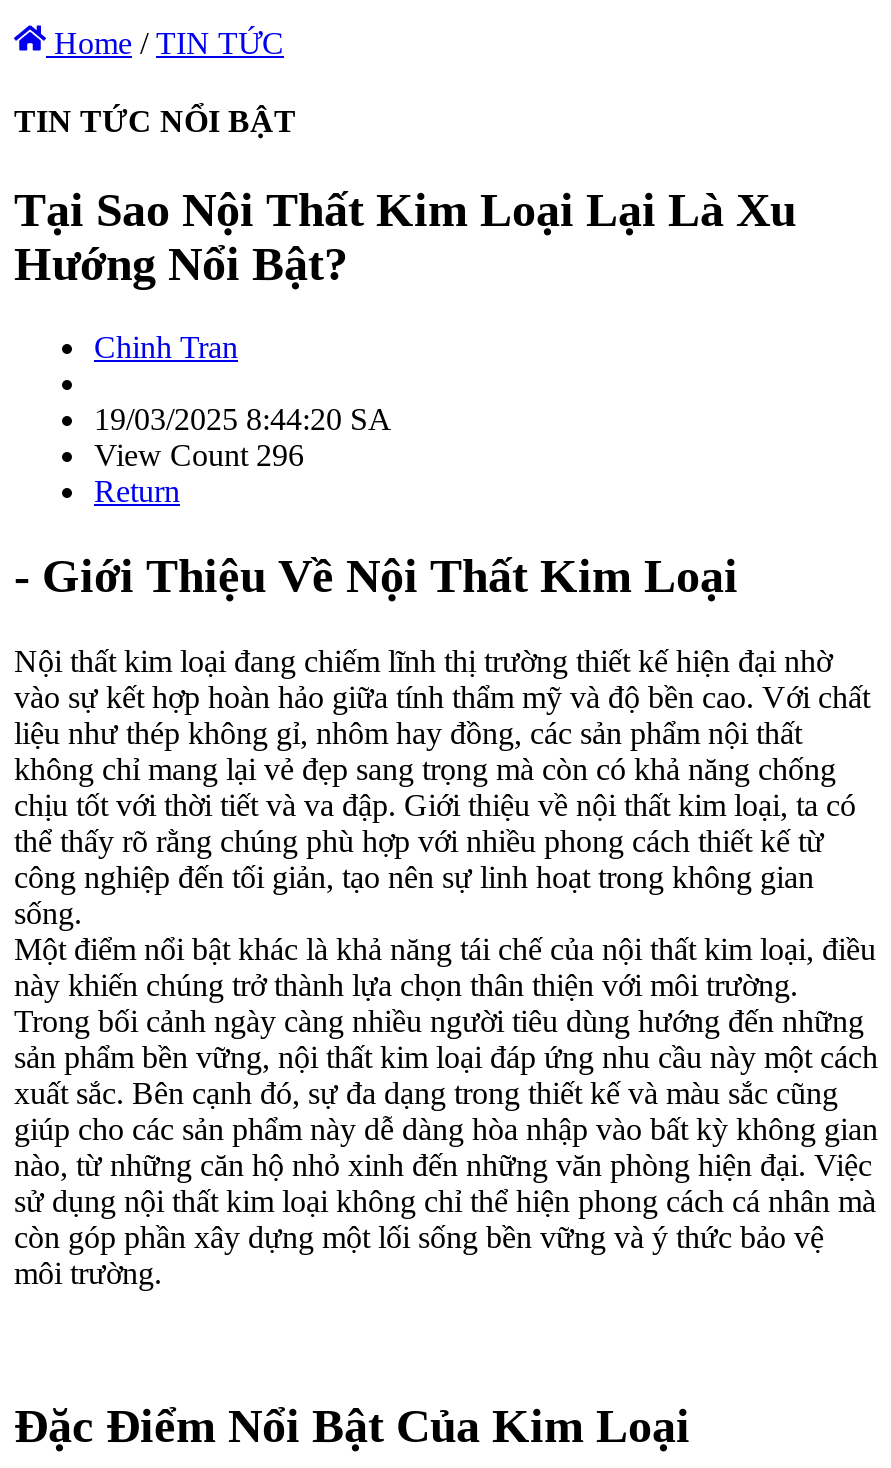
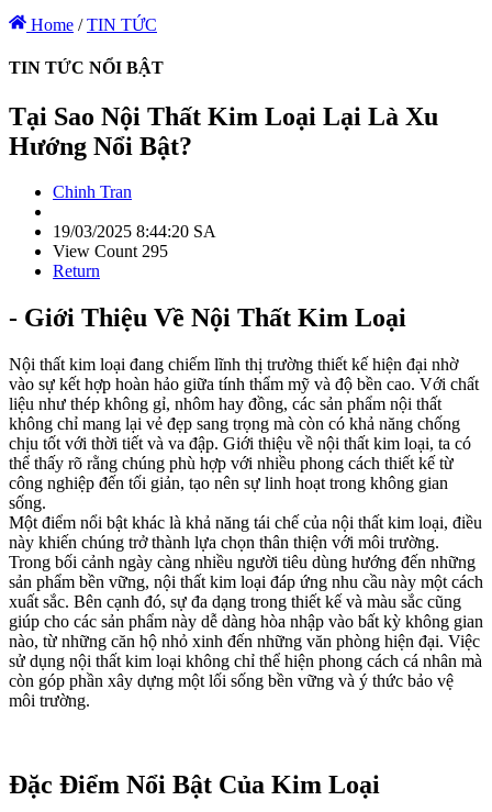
- View Count 296
+ View Count 295
